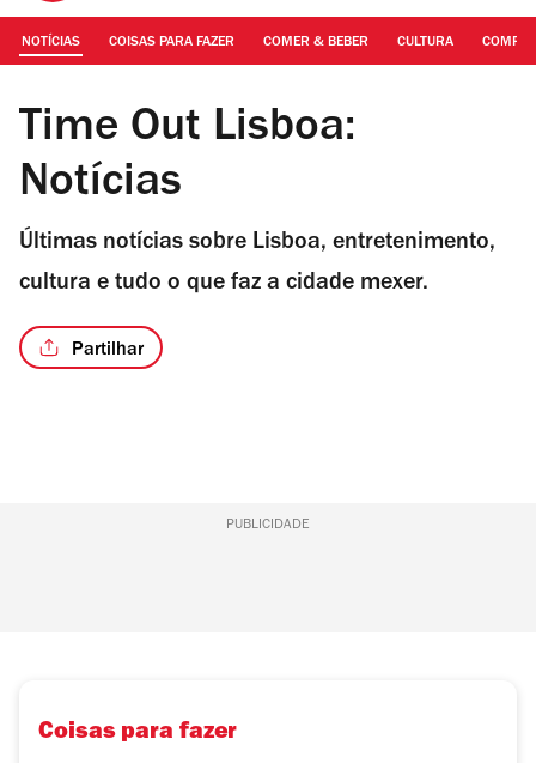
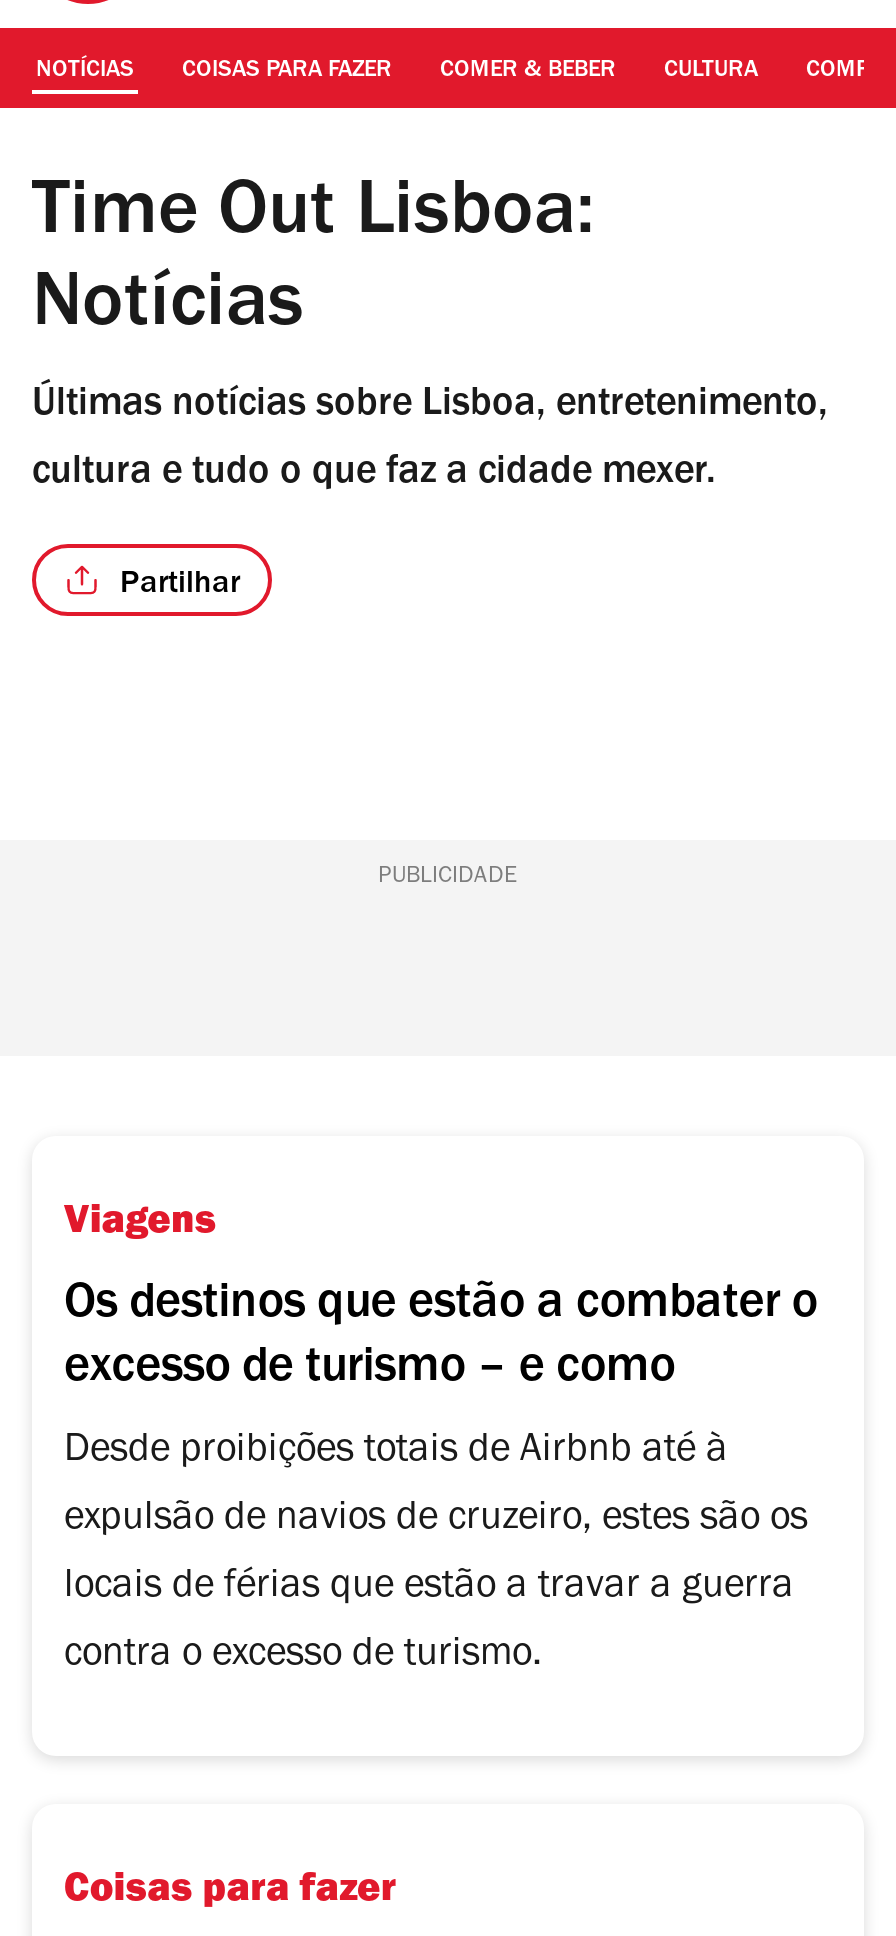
+ Viagens
+ Os destinos que estão a combater o
+ excesso de turismo – e como
+ Desde proibições totais de Airbnb até à
+ expulsão de navios de cruzeiro, estes são os
+ locais de férias que estão a travar a guerra
+ contra o excesso de turismo.
